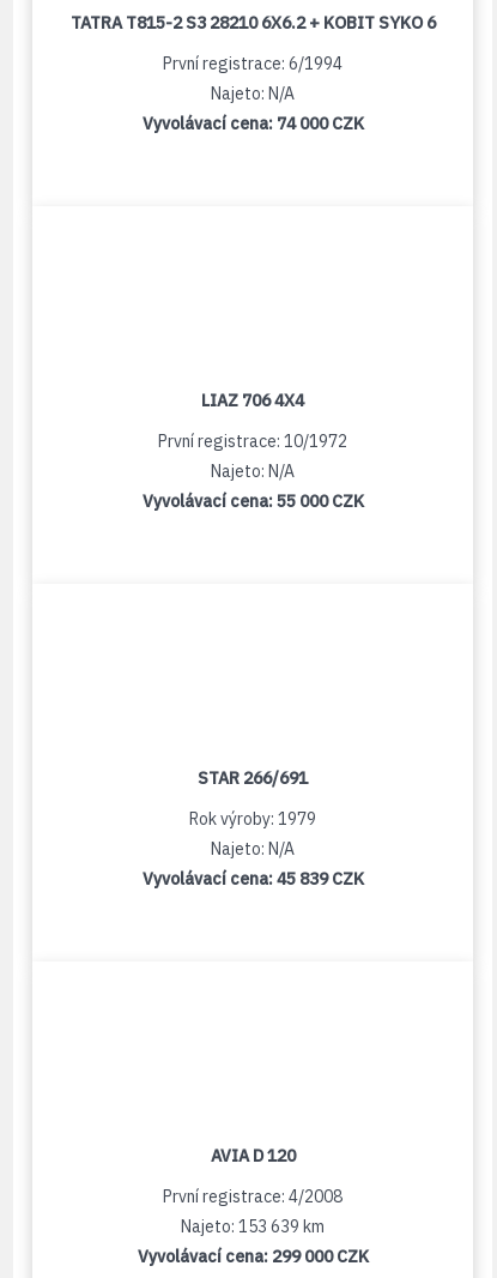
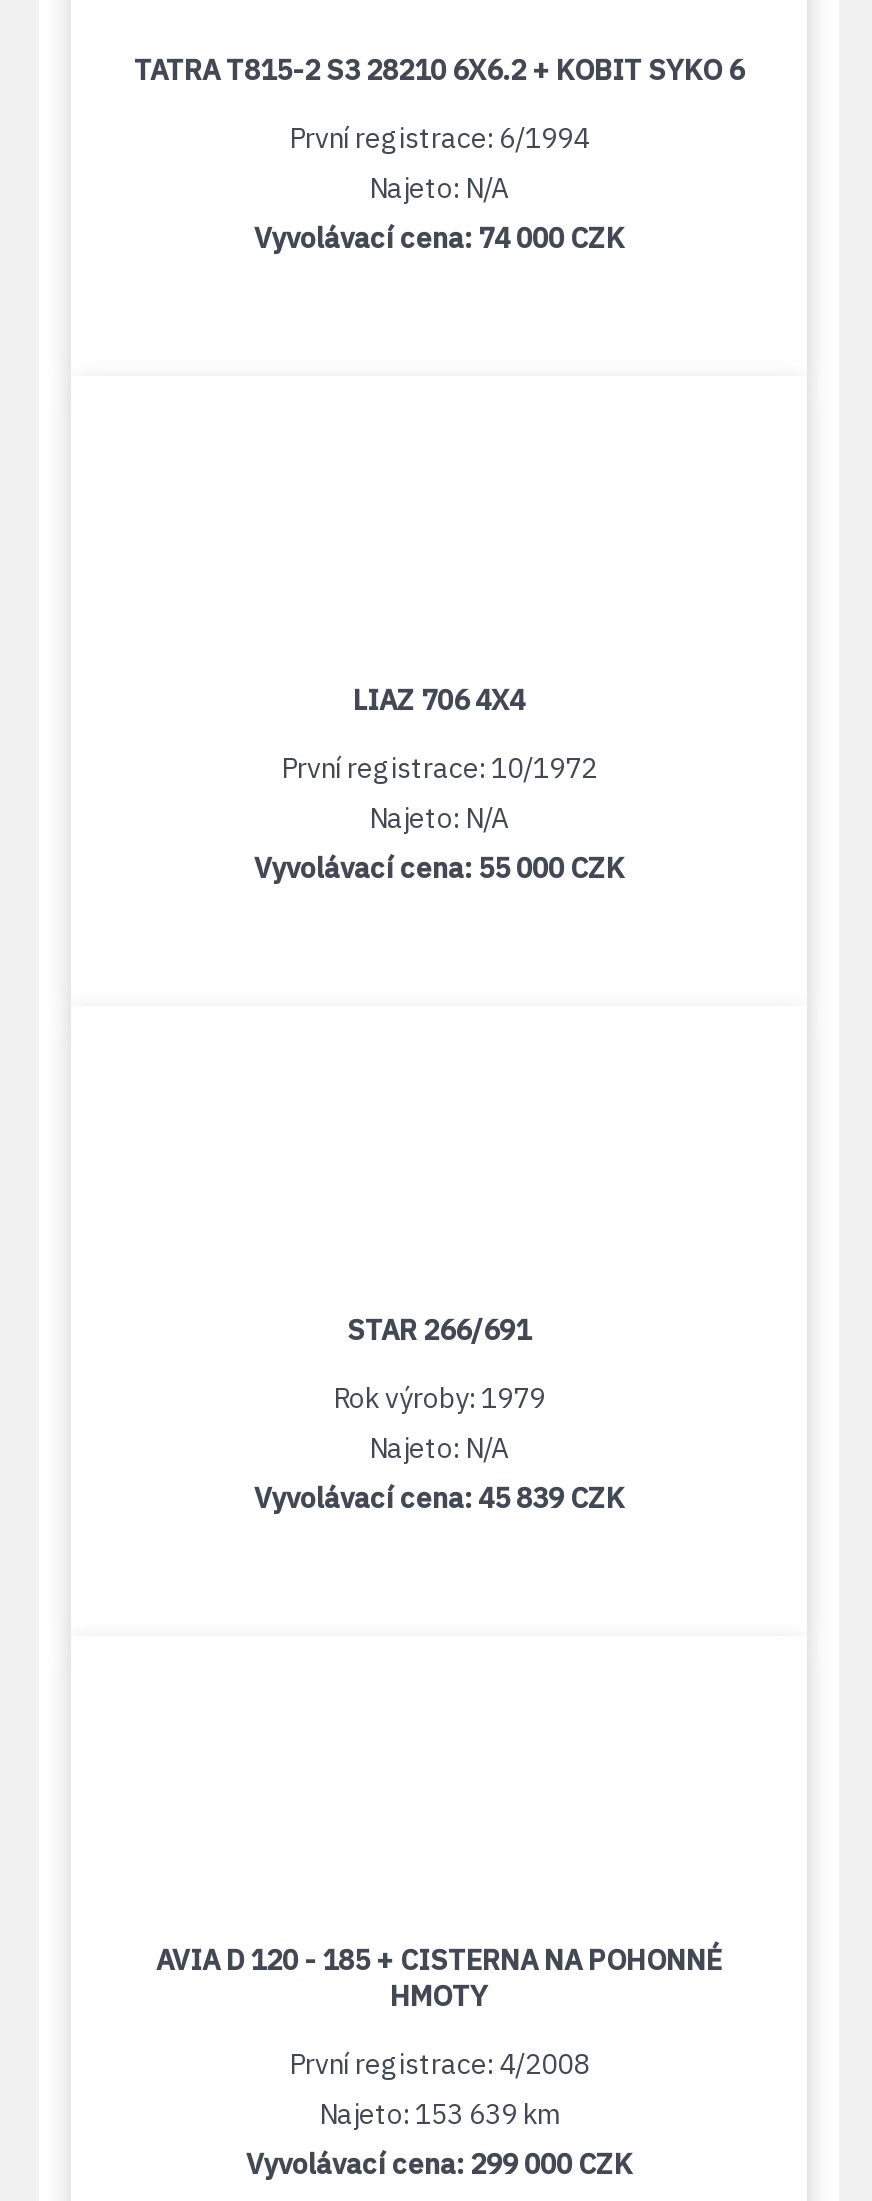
- AVIA D 120
+ AVIA D 120 - 185 + CISTERNA NA POHONNÉ
+ HMOTY
